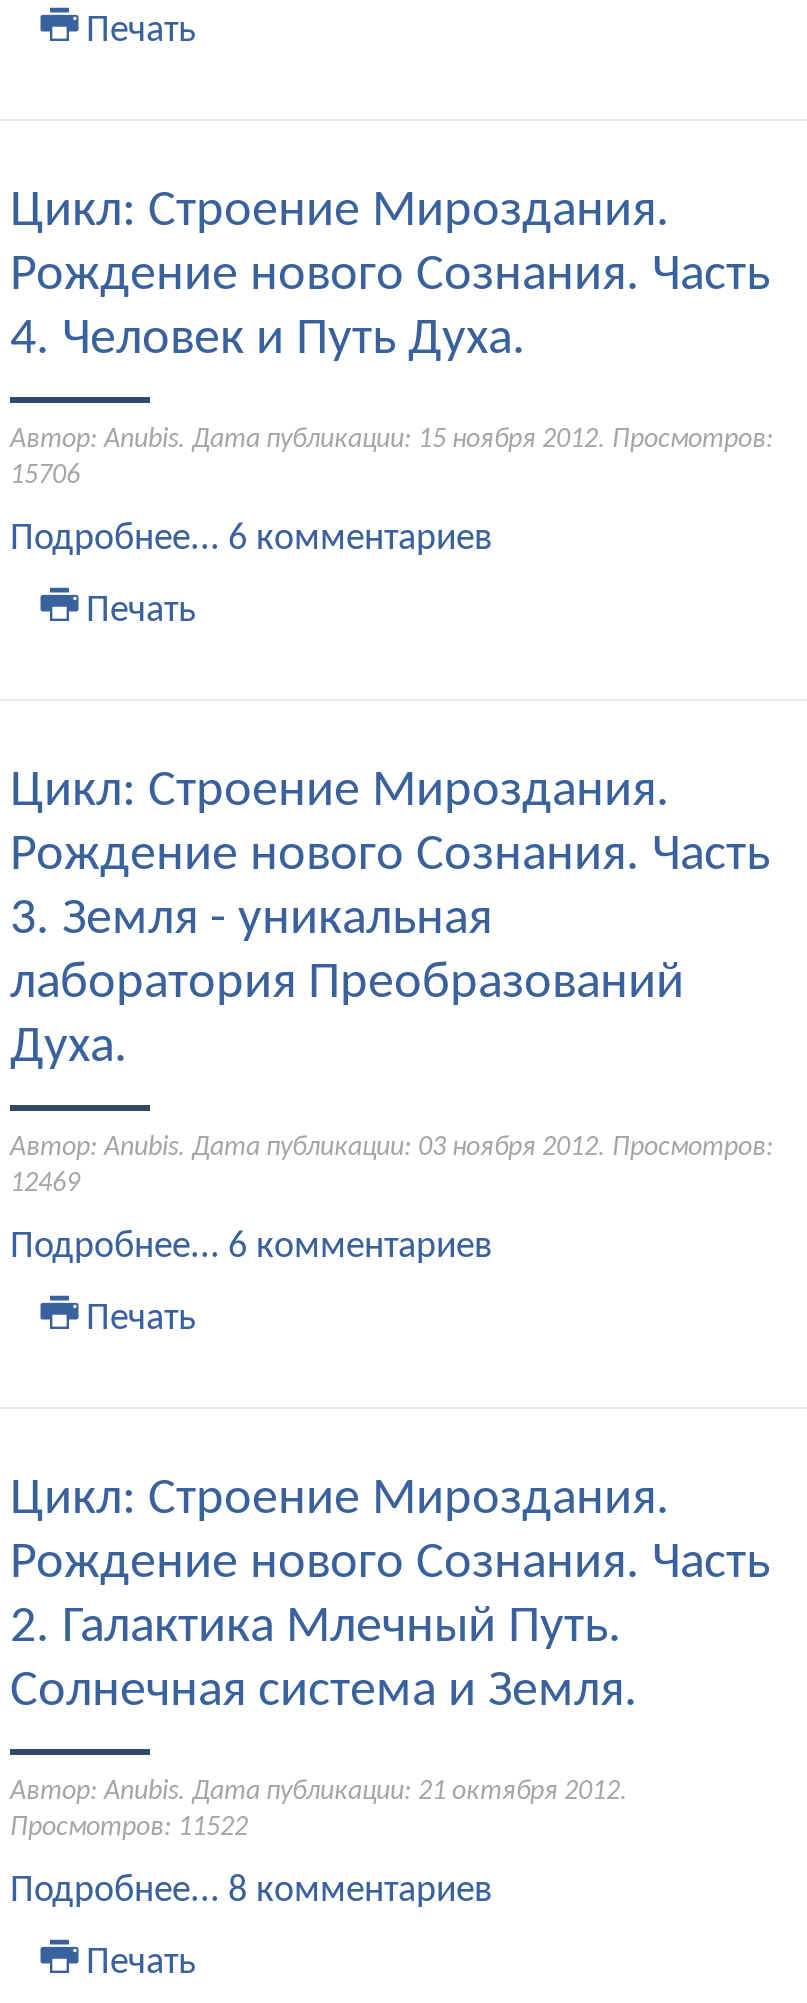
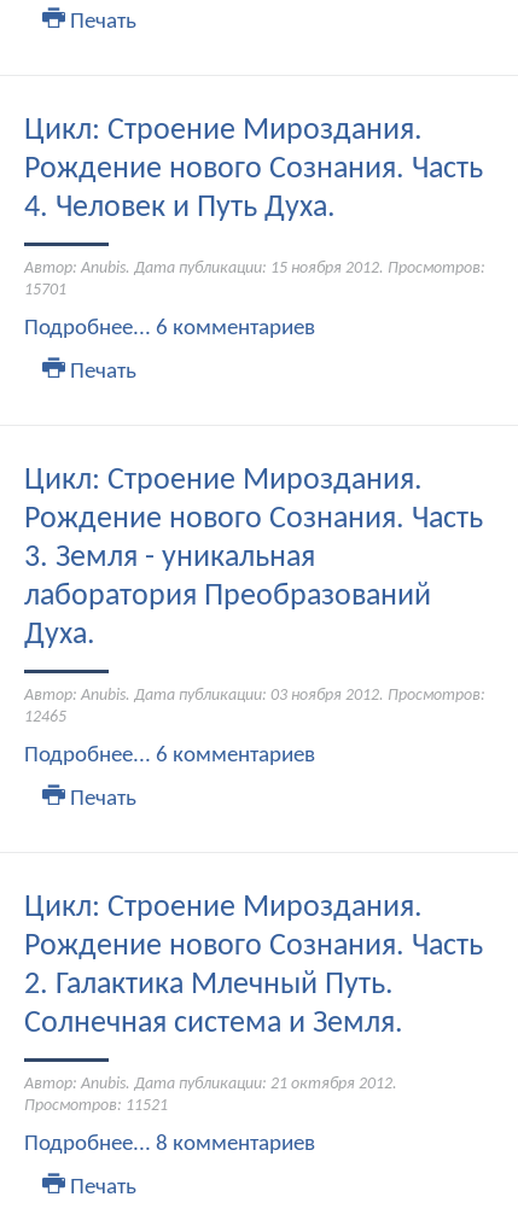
- 15706
+ 15701

- 12469
+ 12465

- Просмотров: 11522
+ Просмотров: 11521
